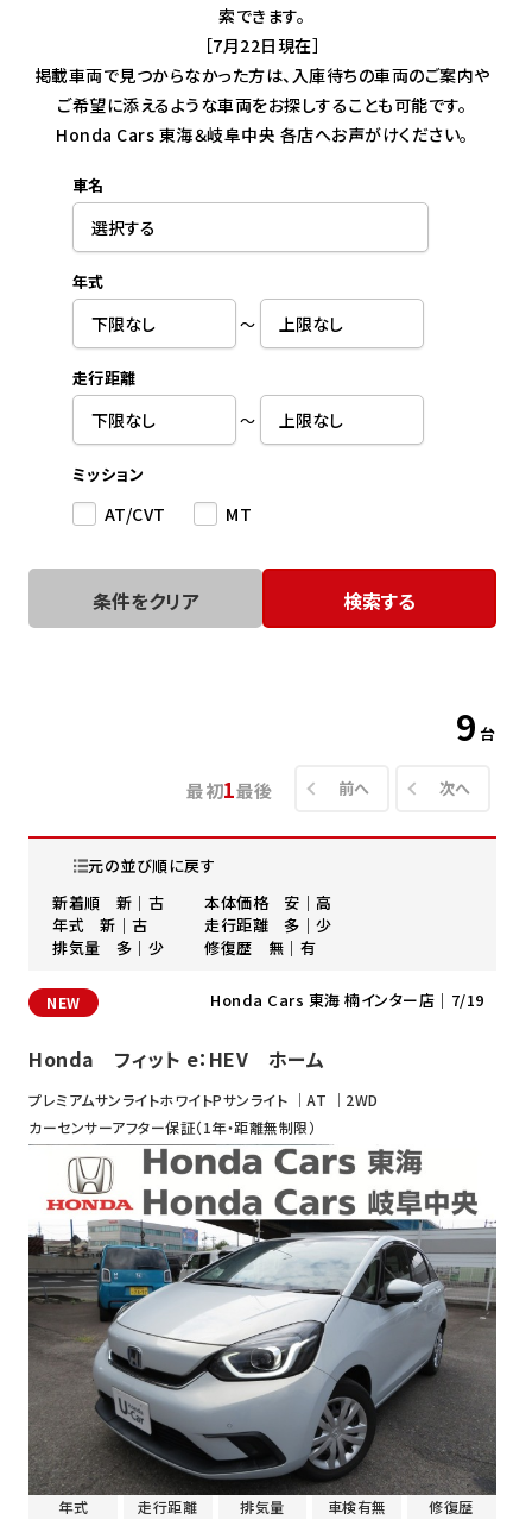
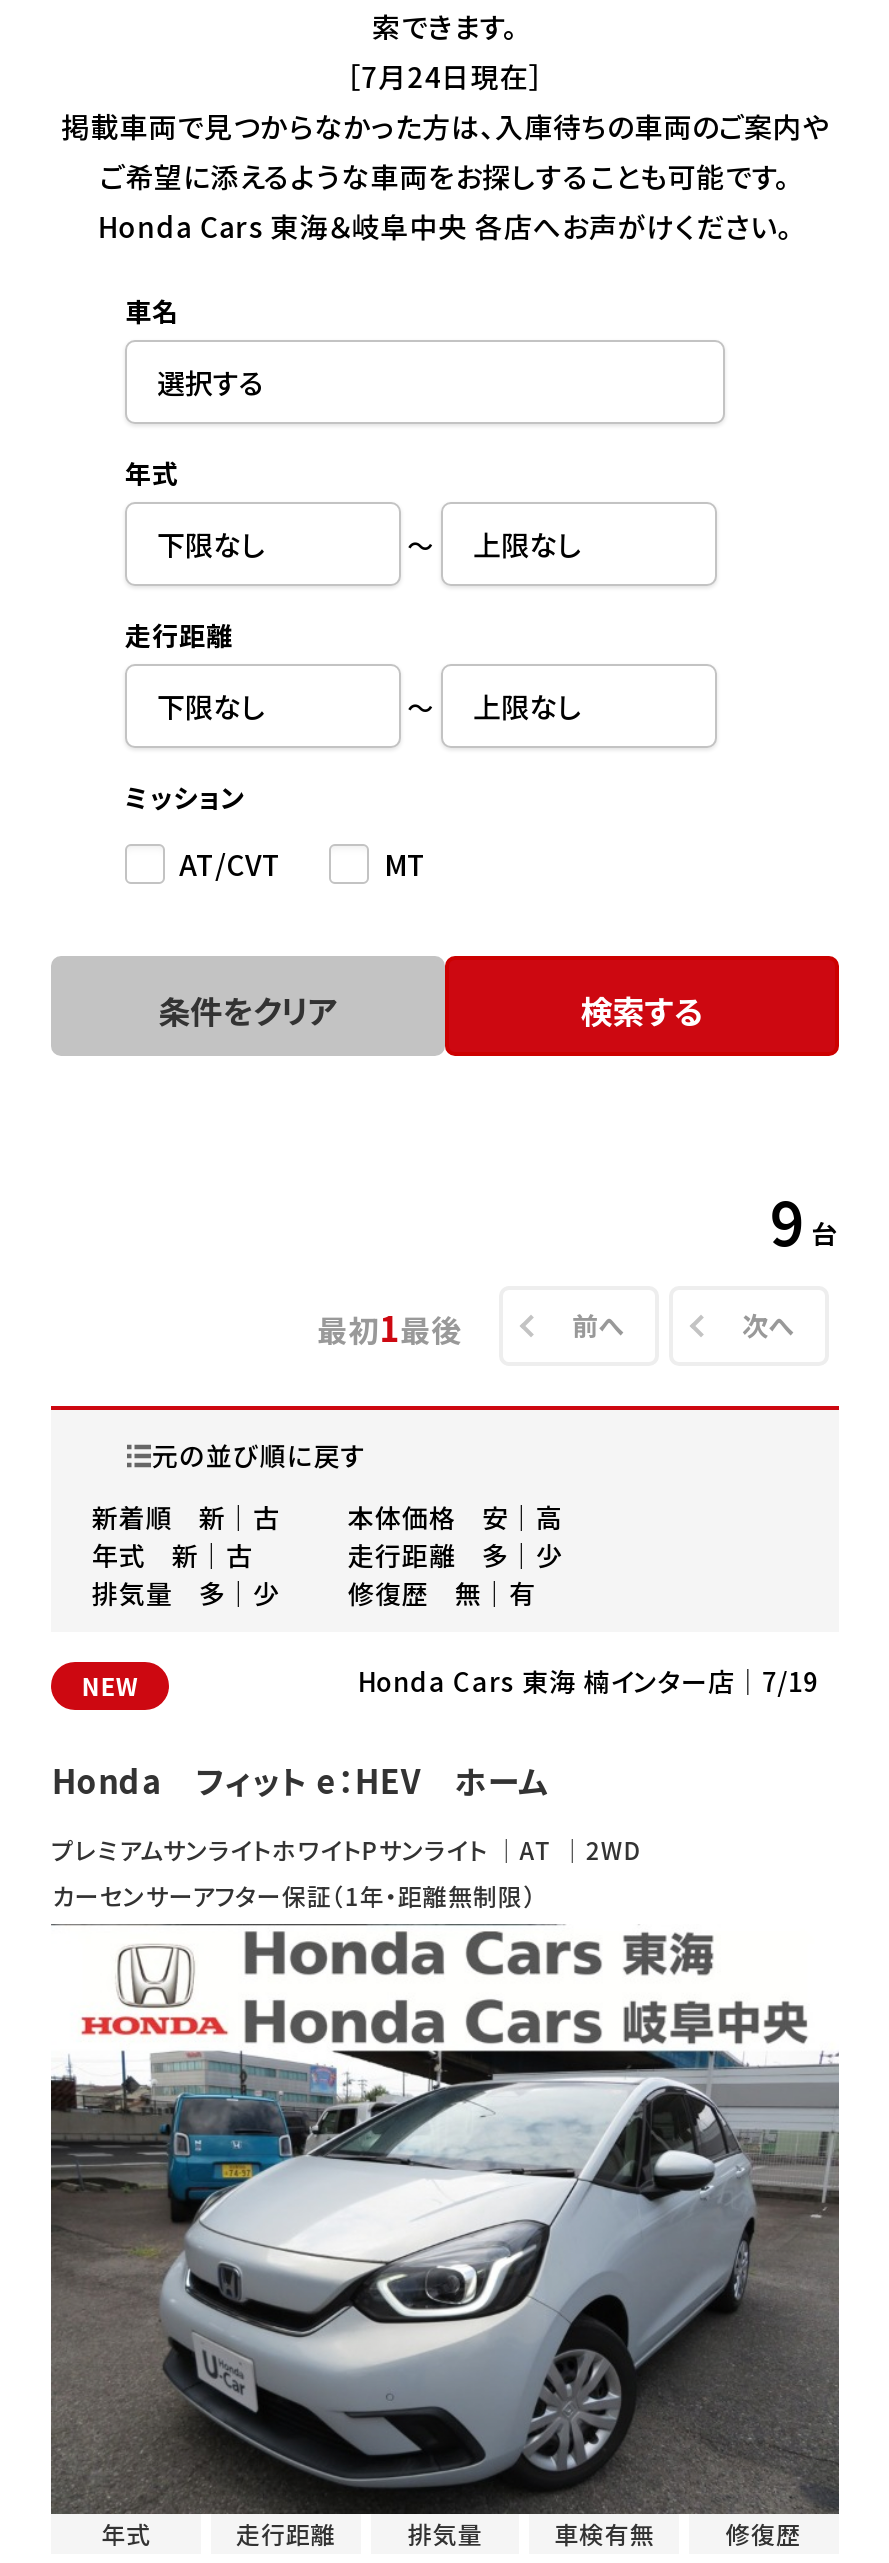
- ［7月22日現在］
+ ［7月24日現在］
